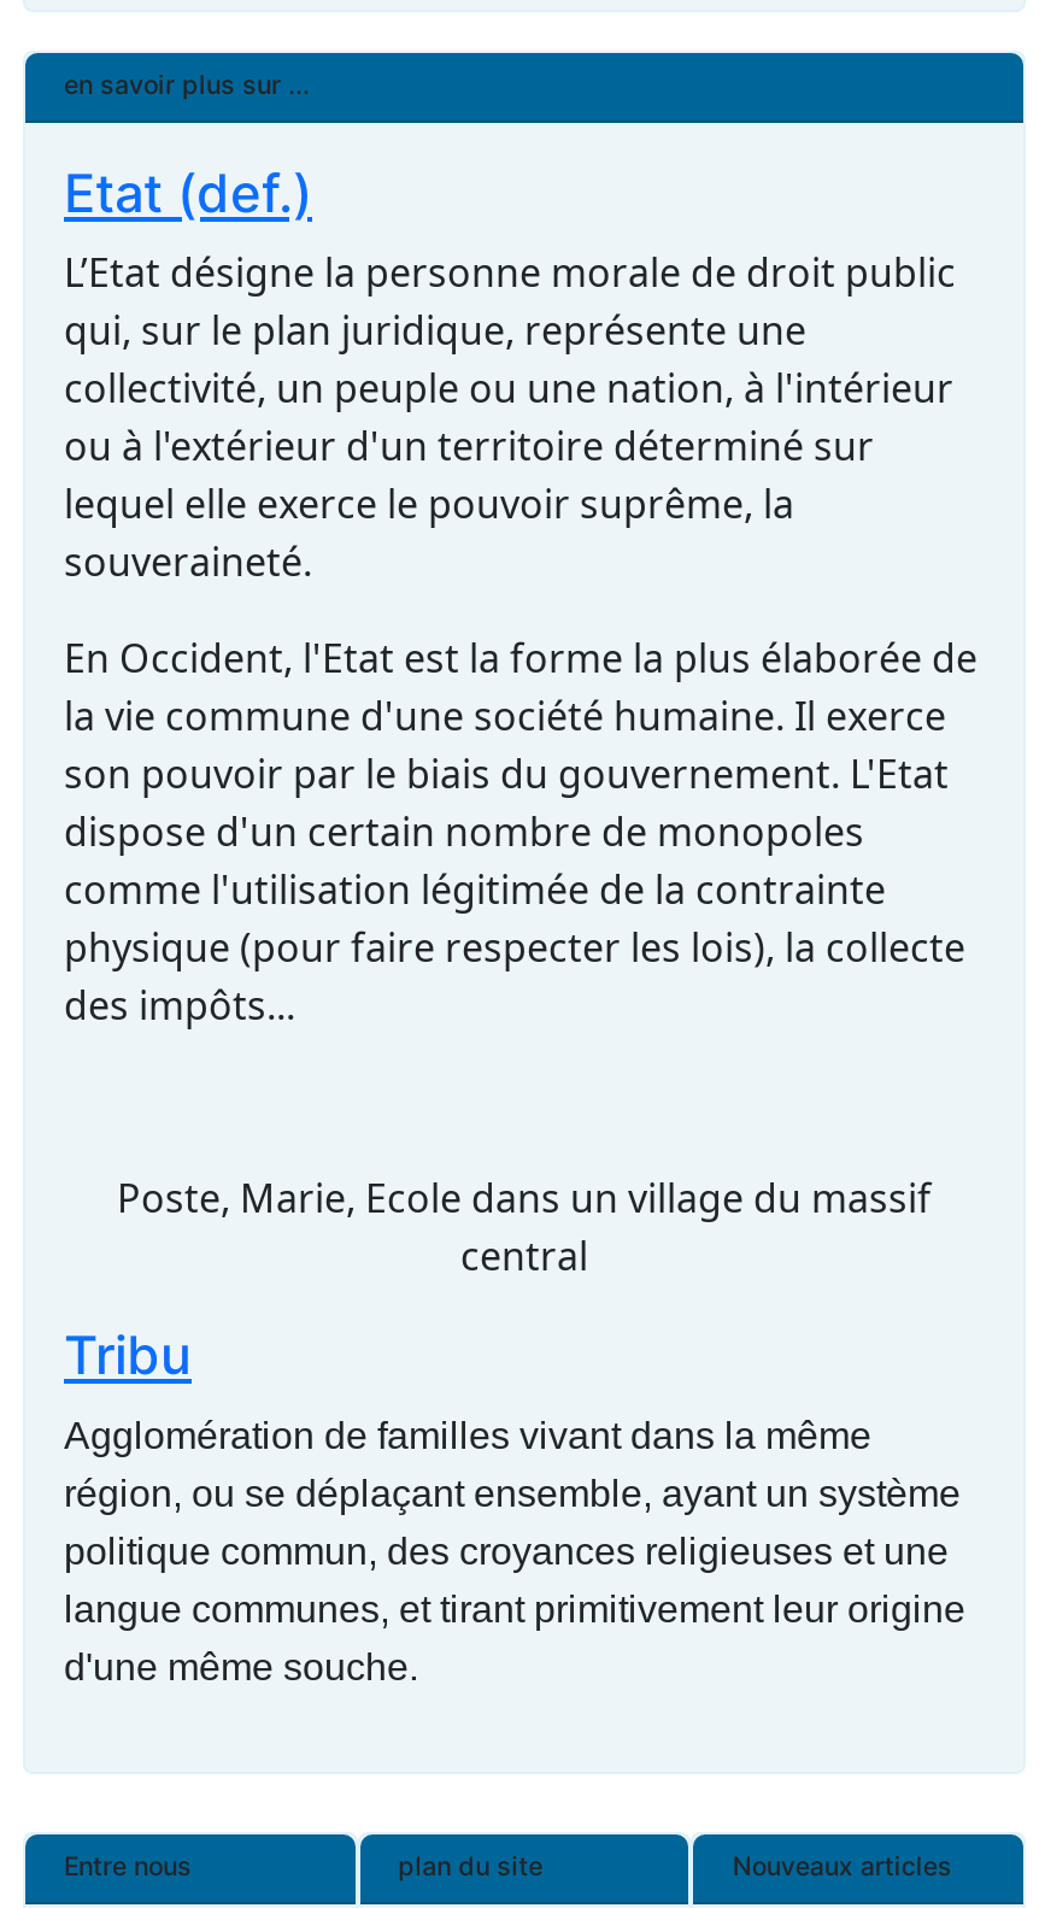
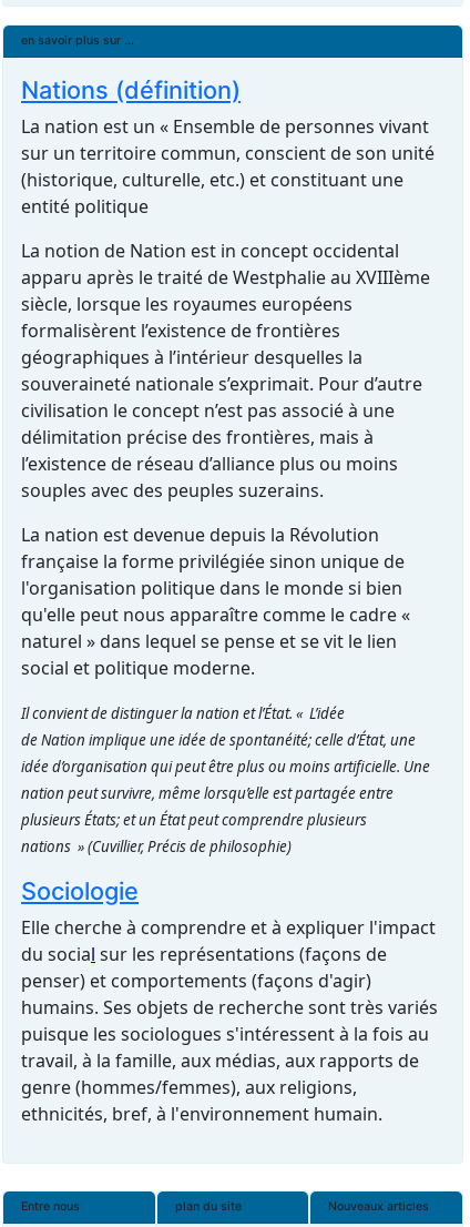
- Etat (def.)
- L’Etat désigne la personne morale de droit public
- qui, sur le plan juridique, représente une
- collectivité, un peuple ou une nation, à l'intérieur
- ou à l'extérieur d'un territoire déterminé sur
- lequel elle exerce le pouvoir suprême, la
- souveraineté.
+ Nations (définition)
+ La nation est un « Ensemble de personnes vivant
+ sur un territoire commun, conscient de son unité
+ (historique, culturelle, etc.) et constituant une
+ entité politique

- En Occident, l'Etat est la forme la plus élaborée de
- la vie commune d'une société humaine. Il exerce
- son pouvoir par le biais du gouvernement. L'Etat
- dispose d'un certain nombre de monopoles
- comme l'utilisation légitimée de la contrainte
- physique (pour faire respecter les lois), la collecte
- des impôts...
+ La notion de Nation est in concept occidental
+ apparu après le traité de Westphalie au XVIIIème
+ siècle, lorsque les royaumes européens
+ formalisèrent l’existence de frontières
+ géographiques à l’intérieur desquelles la
+ souveraineté nationale s’exprimait. Pour d’autre
+ civilisation le concept n’est pas associé à une
+ délimitation précise des frontières, mais à
+ l’existence de réseau d’alliance plus ou moins
+ souples avec des peuples suzerains.

- Poste, Marie, Ecole dans un village du massif
- central
+ La nation est devenue depuis la Révolution
+ française la forme privilégiée sinon unique de
+ l'organisation politique dans le monde si bien
+ qu'elle peut nous apparaître comme le cadre «
+ naturel » dans lequel se pense et se vit le lien
+ social et politique moderne.

- Tribu
+ Il convient de distinguer la nation et l’État. « L’idée
+ de Nation implique une idée de spontanéité; celle d’État, une
+ idée d’organisation qui peut être plus ou moins artificielle. Une
+ nation peut survivre, même lorsqu’elle est partagée entre
+ plusieurs États; et un État peut comprendre plusieurs
+ nations »(Cuvillier, Précis de philosophie)

- Agglomération de familles vivant dans la même
- région, ou se déplaçant ensemble, ayant un système
- politique commun, des croyances religieuses et une
- langue communes, et tirant primitivement leur origine
- d'une même souche.
+ Sociologie
+ Elle cherche à comprendre et à expliquer l'impact
+ du socia l sur les représentations (façons de
+ penser) et comportements (façons d'agir)
+ humains. Ses objets de recherche sont très variés
+ puisque les sociologues s'intéressent à la fois au
+ travail, à la famille, aux médias, aux rapports de
+ genre (hommes/femmes), aux religions,
+ ethnicités, bref, à l'environnement humain.
